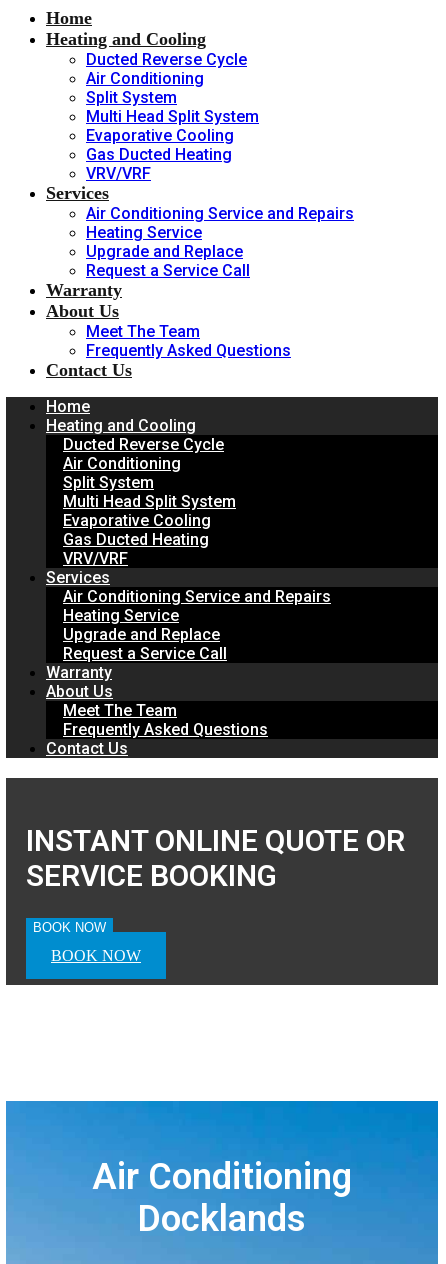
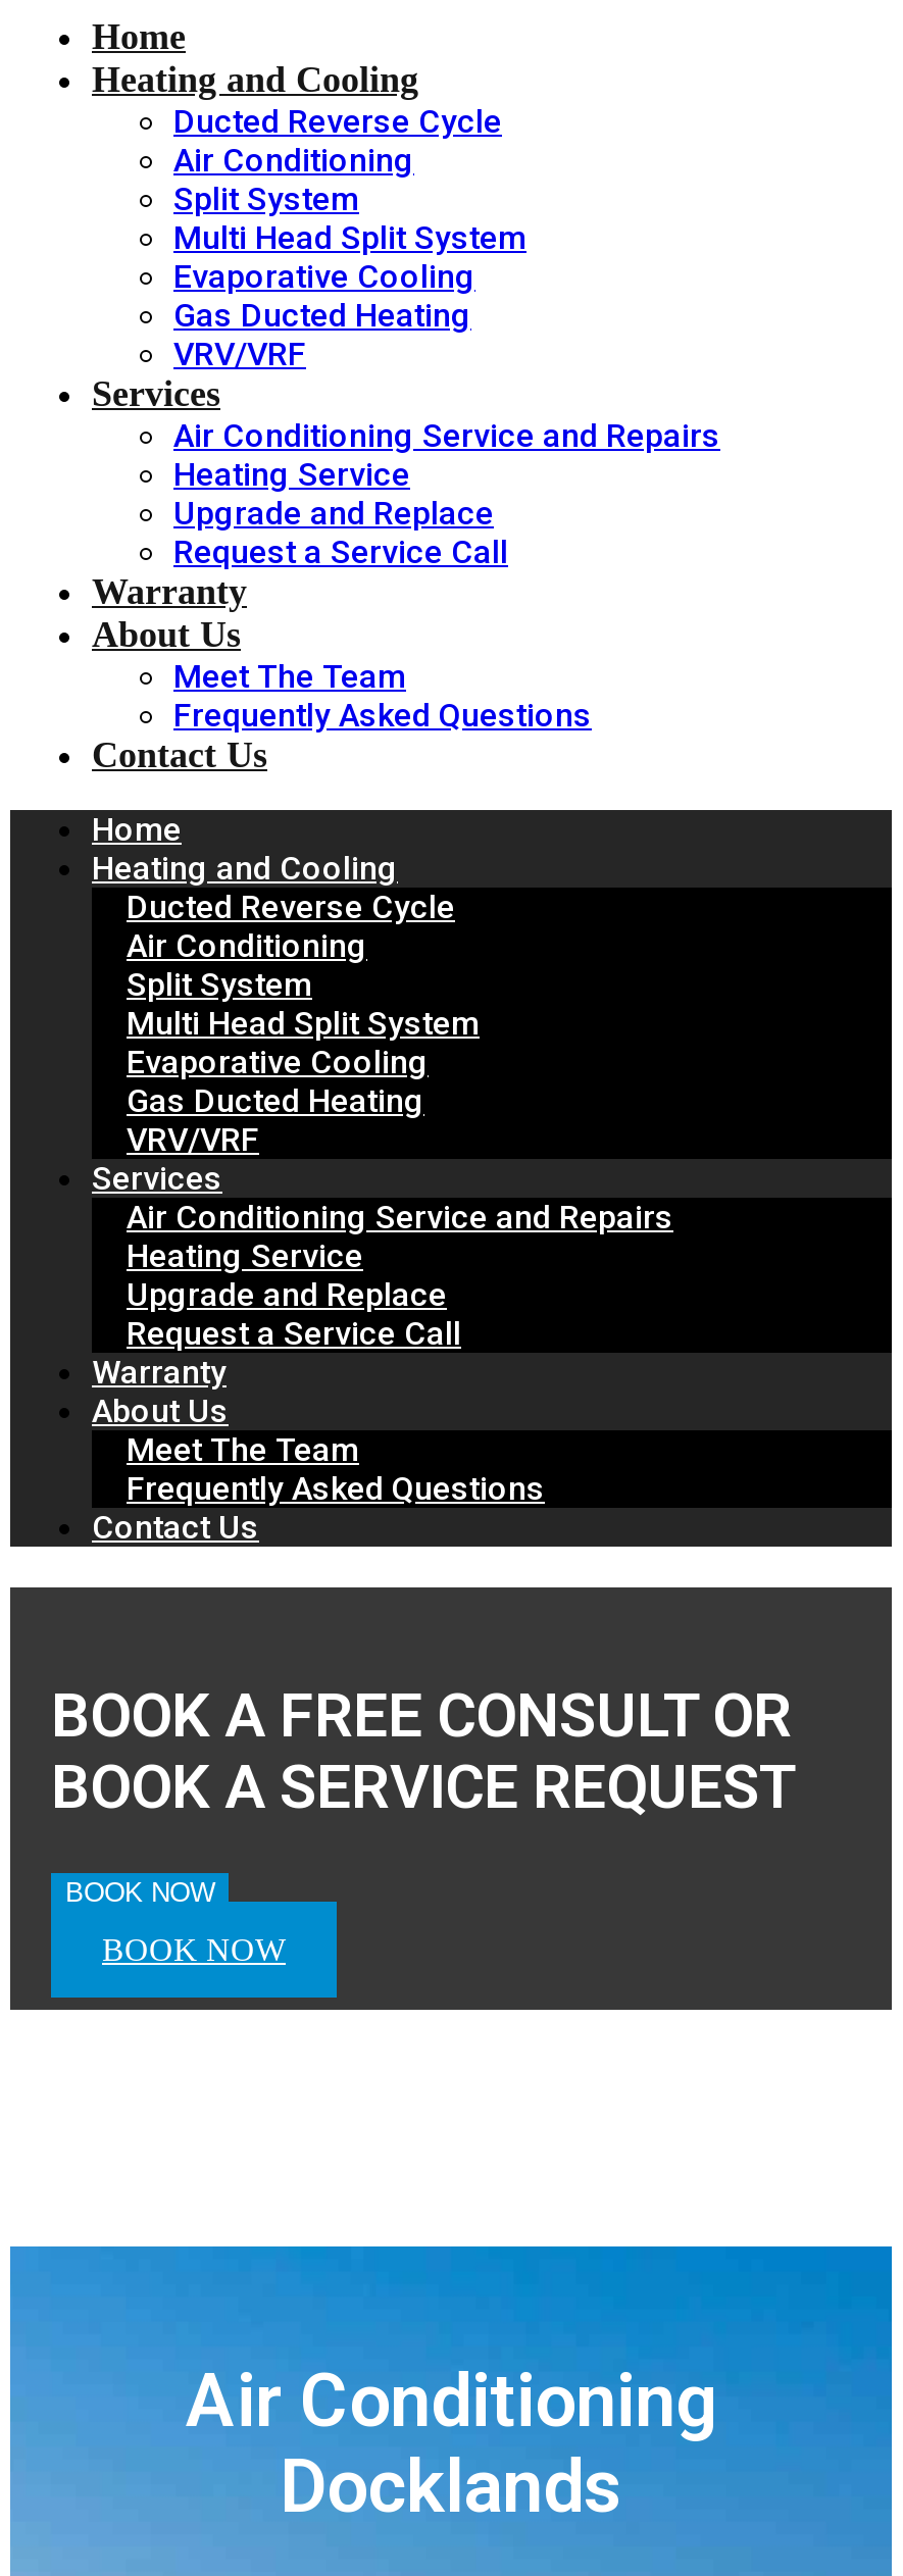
- INSTANT ONLINE QUOTE OR
- SERVICE BOOKING
+ BOOK A FREE CONSULT OR
+ BOOK A SERVICE REQUEST
